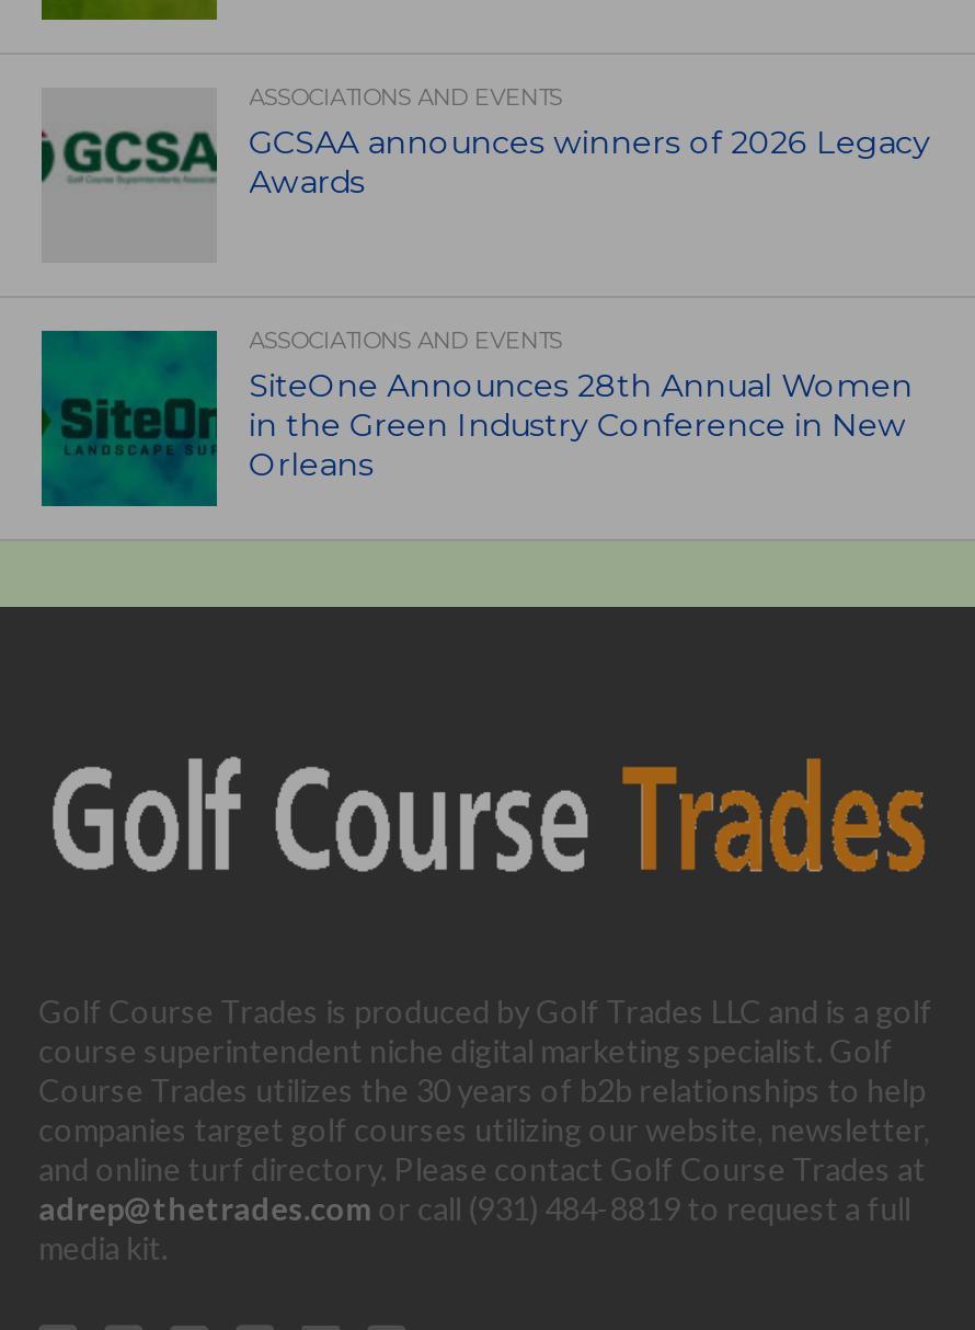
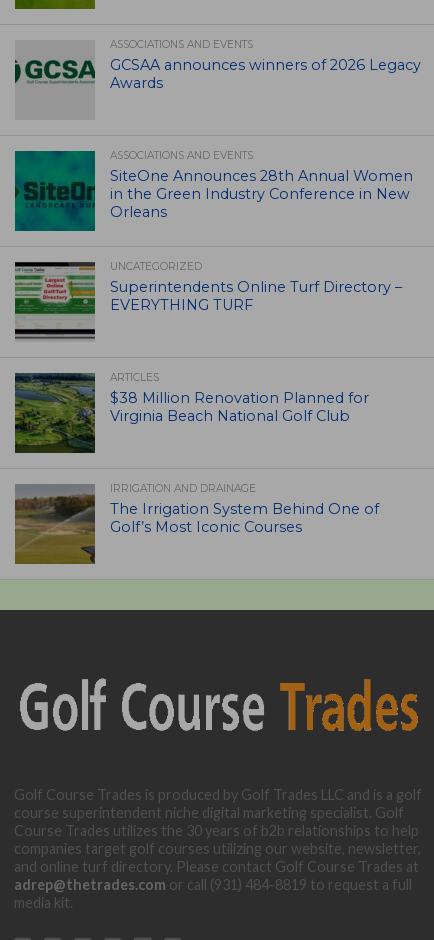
+ [image]
+ UNCATEGORIZED
+ Superintendents Online Turf Directory –
+ EVERYTHING TURF

+ [image]
+ ARTICLES
+ $38 Million Renovation Planned for
+ Virginia Beach National Golf Club

+ [image]
+ IRRIGATION AND DRAINAGE
+ The Irrigation System Behind One of
+ Golf’s Most Iconic Courses
